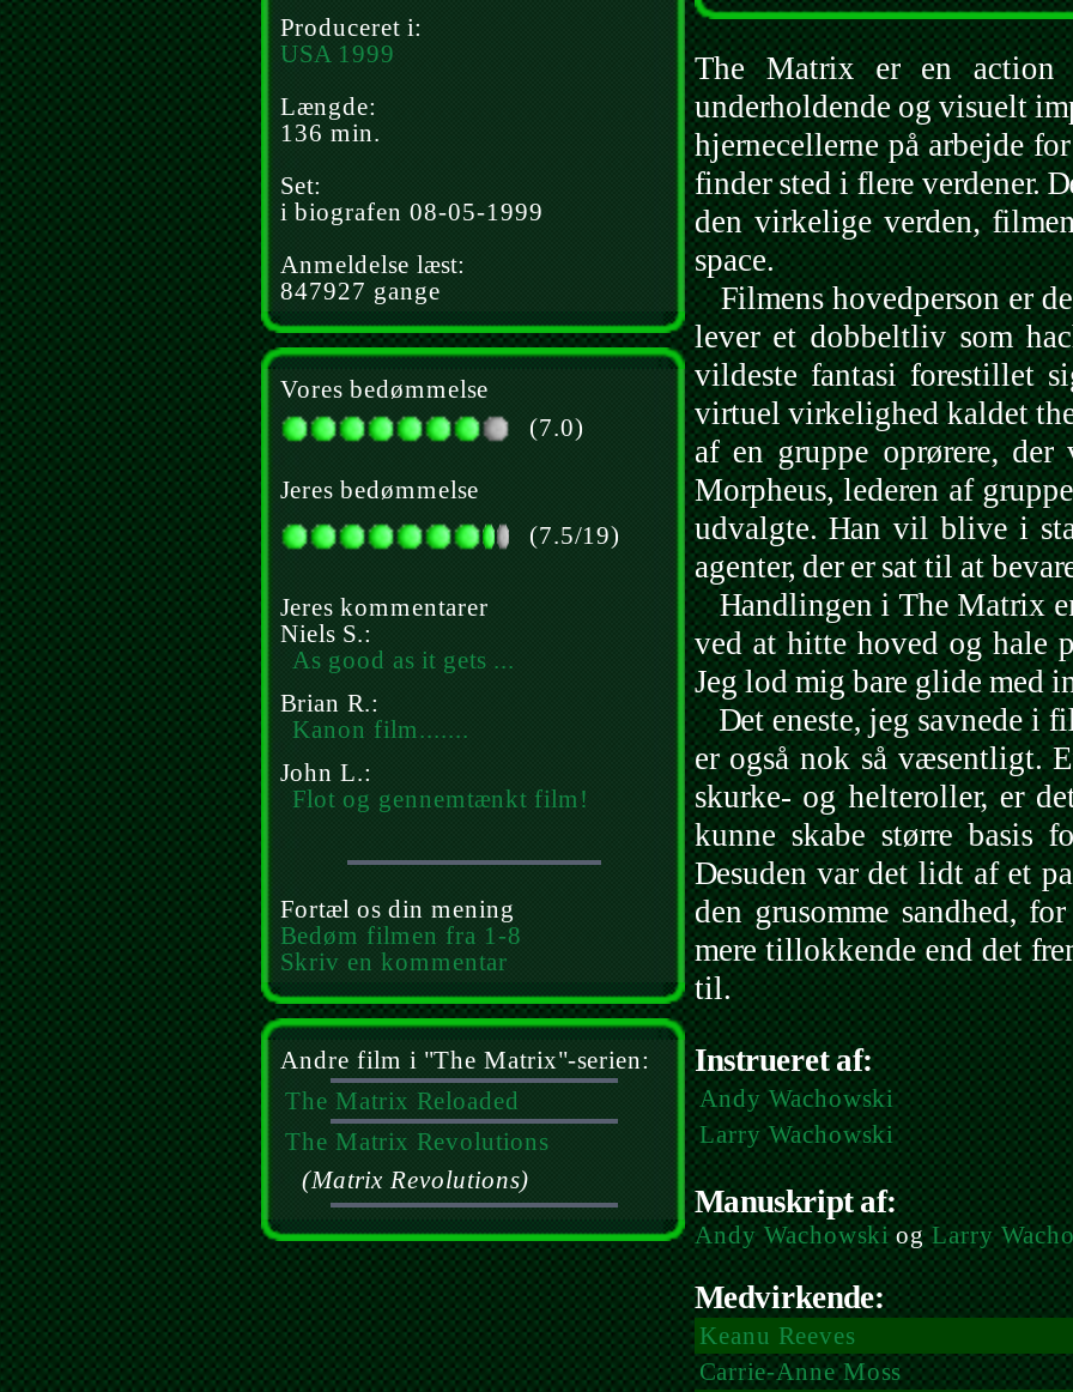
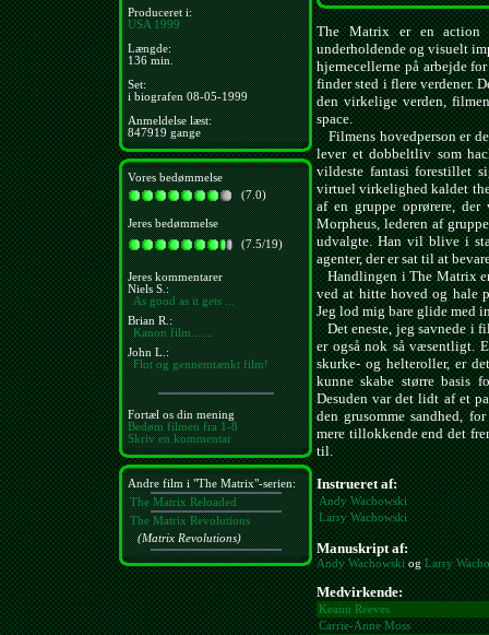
- 847927 gange
+ 847919 gange
